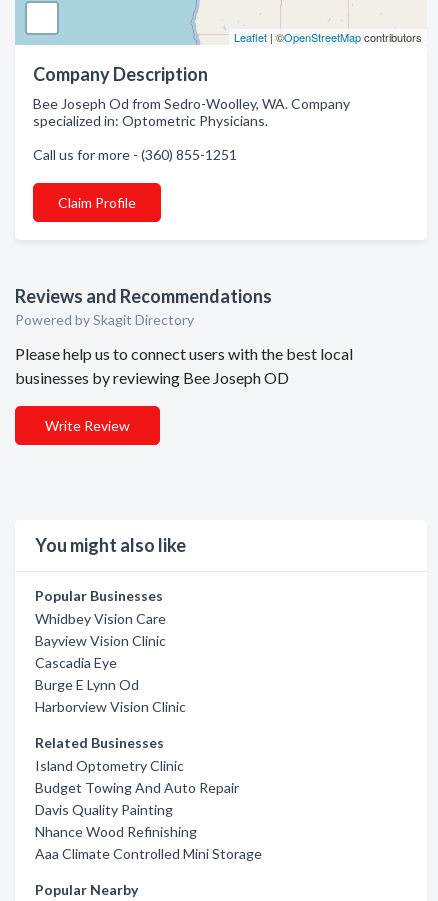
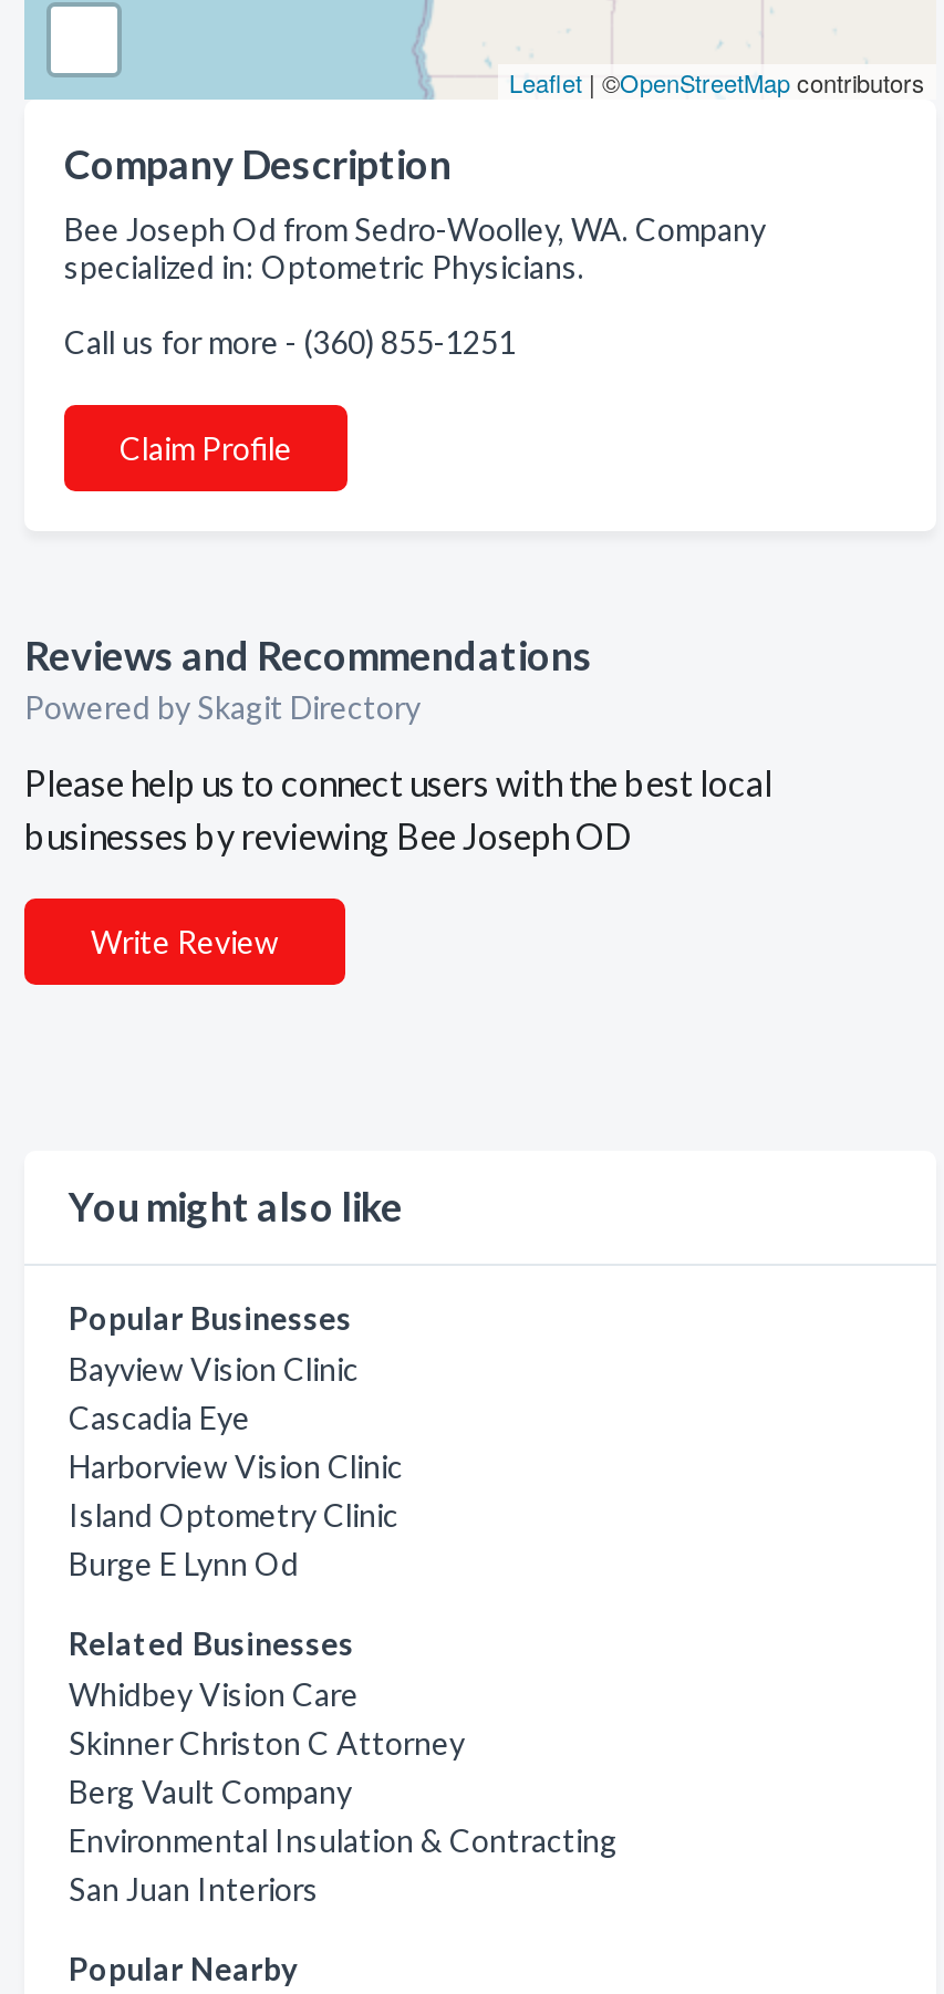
moved down: Whidbey Vision Care

moved up: Bayview Vision Clinic | Cascadia Eye

moved down: Burge E Lynn Od

moved up: Harborview Vision Clinic

moved up: Island Optometry Clinic

- Budget Towing And Auto Repair
- Davis Quality Painting
- Nhance Wood Refinishing
- Aaa Climate Controlled Mini Storage
+ Skinner Christon C Attorney
+ Berg Vault Company
+ Environmental Insulation & Contracting
+ San Juan Interiors
